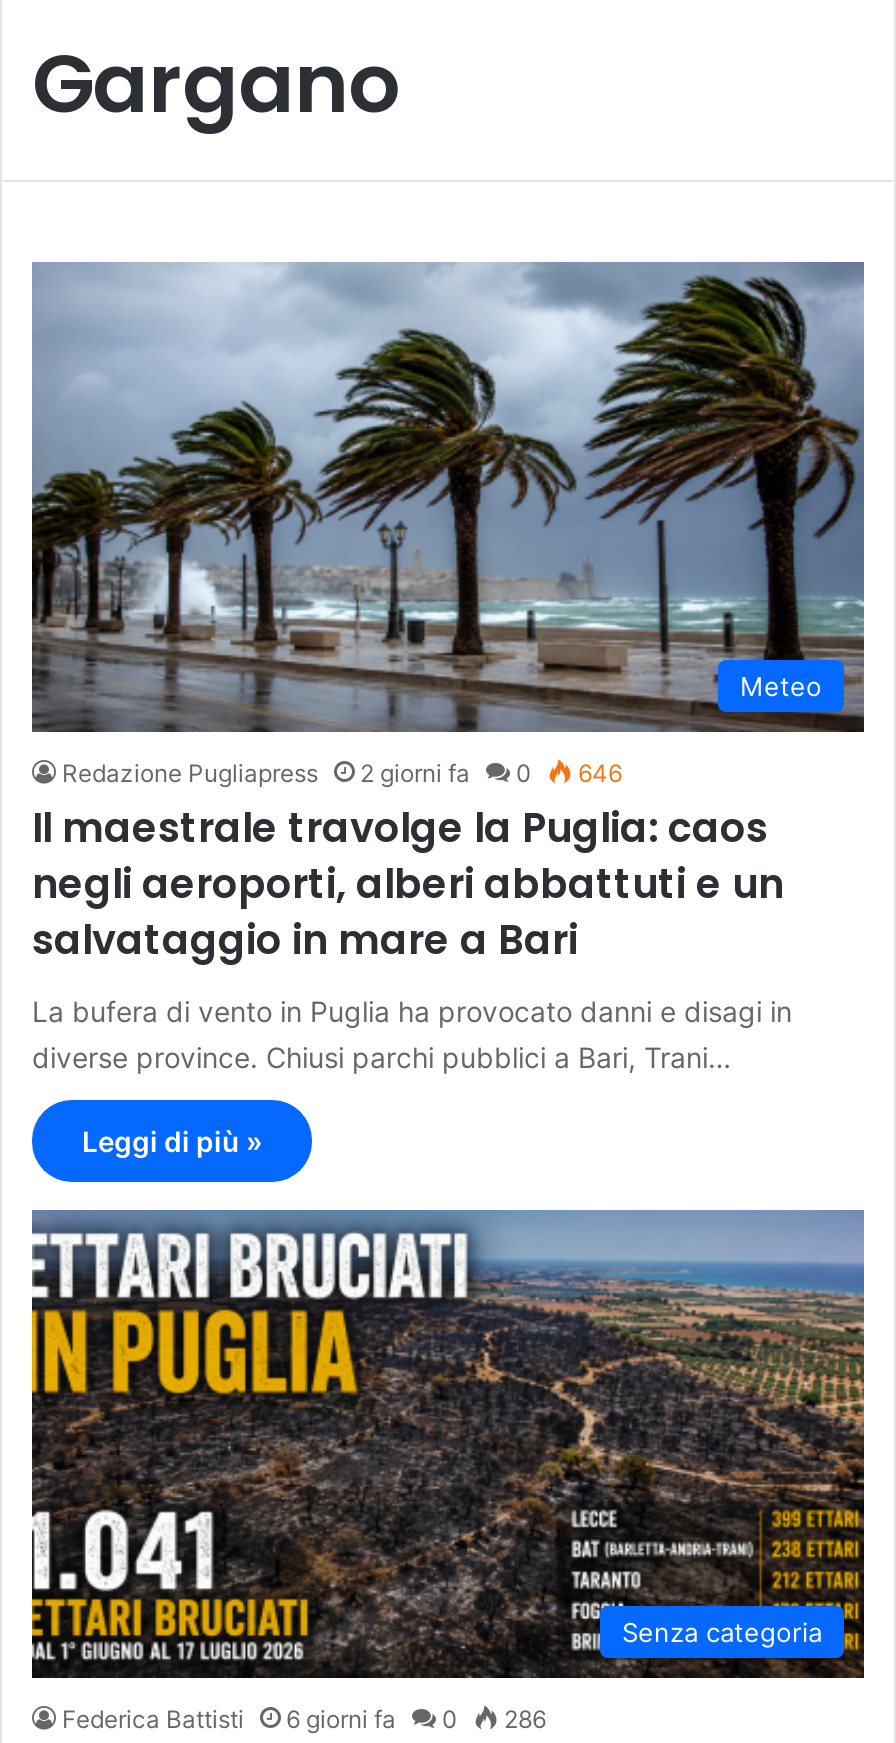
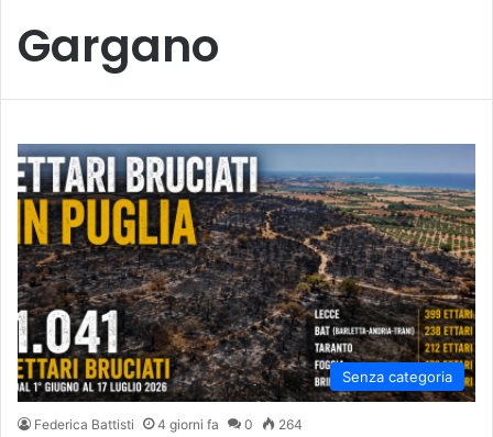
- [image]
- Meteo
- Redazione Pugliapress
- 2 giorni fa
- 0
- 646
- Il maestrale travolge la Puglia: caos
- negli aeroporti, alberi abbattuti e un
- salvataggio in mare a Bari
- La bufera di vento in Puglia ha provocato danni e disagi in
- diverse province. Chiusi parchi pubblici a Bari, Trani…
- Leggi di più »

- 6 giorni fa
+ 4 giorni fa

- 286
+ 264
